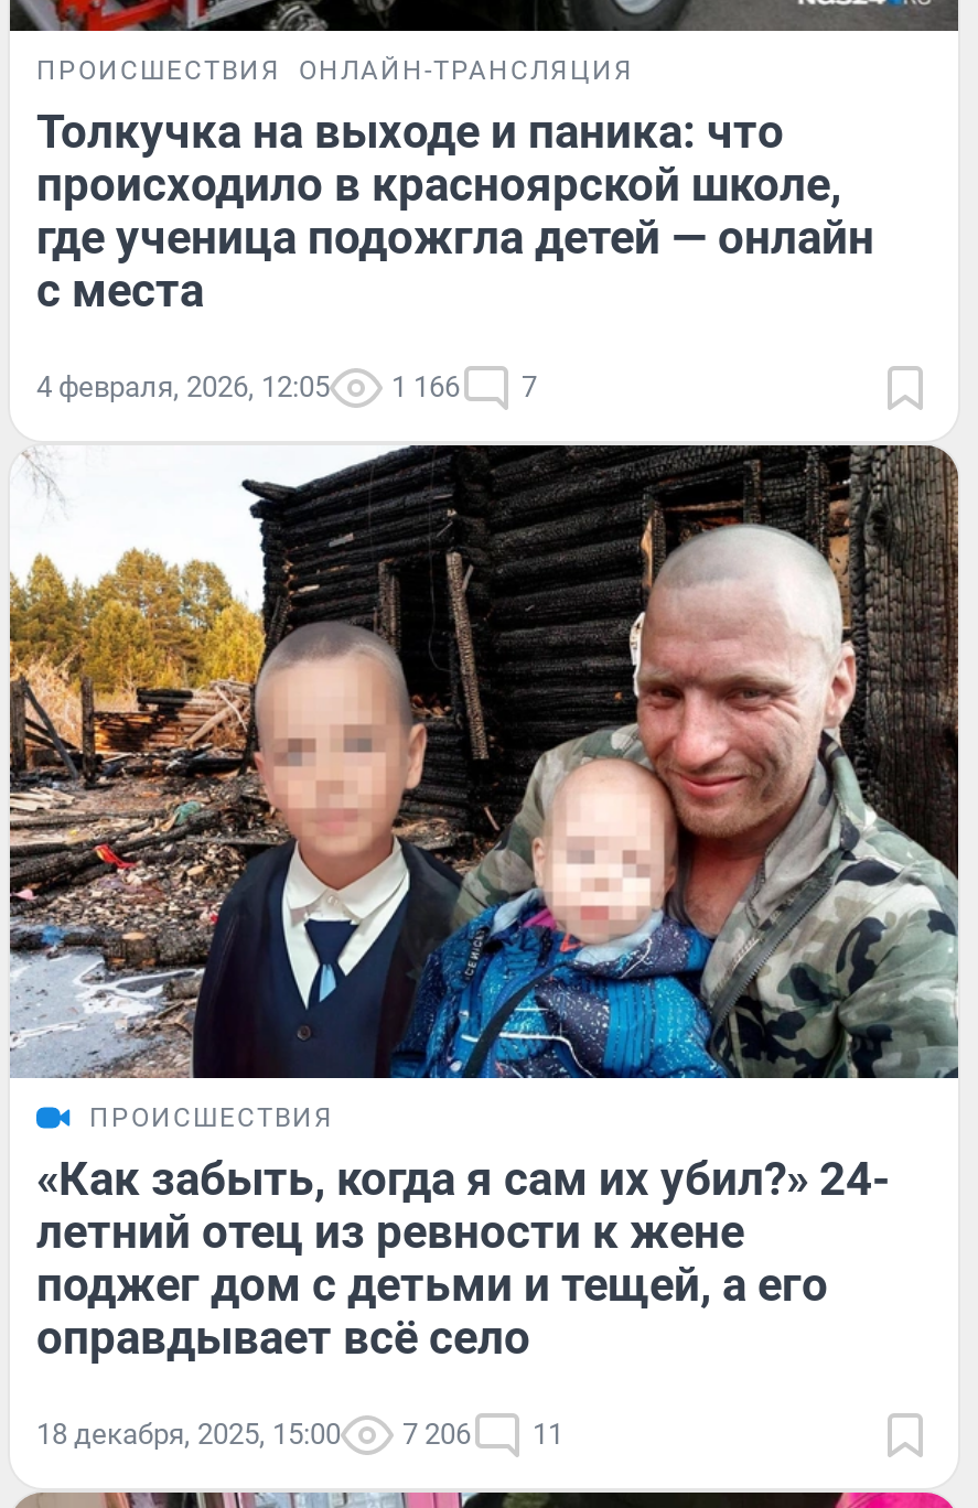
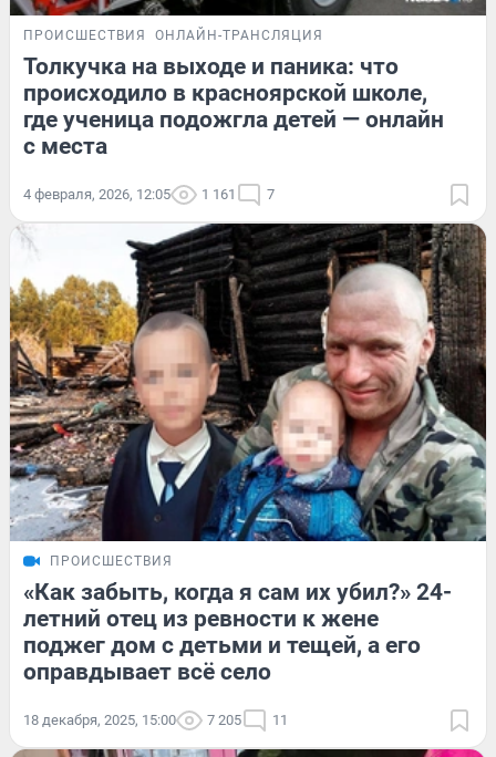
- 4 февраля, 2026, 12:05 1 166 7
+ 4 февраля, 2026, 12:05 1 161 7

- 18 декабря, 2025, 15:00 7 206 11
+ 18 декабря, 2025, 15:00 7 205 11
